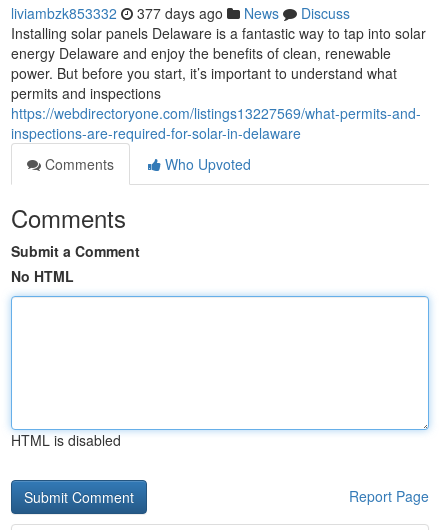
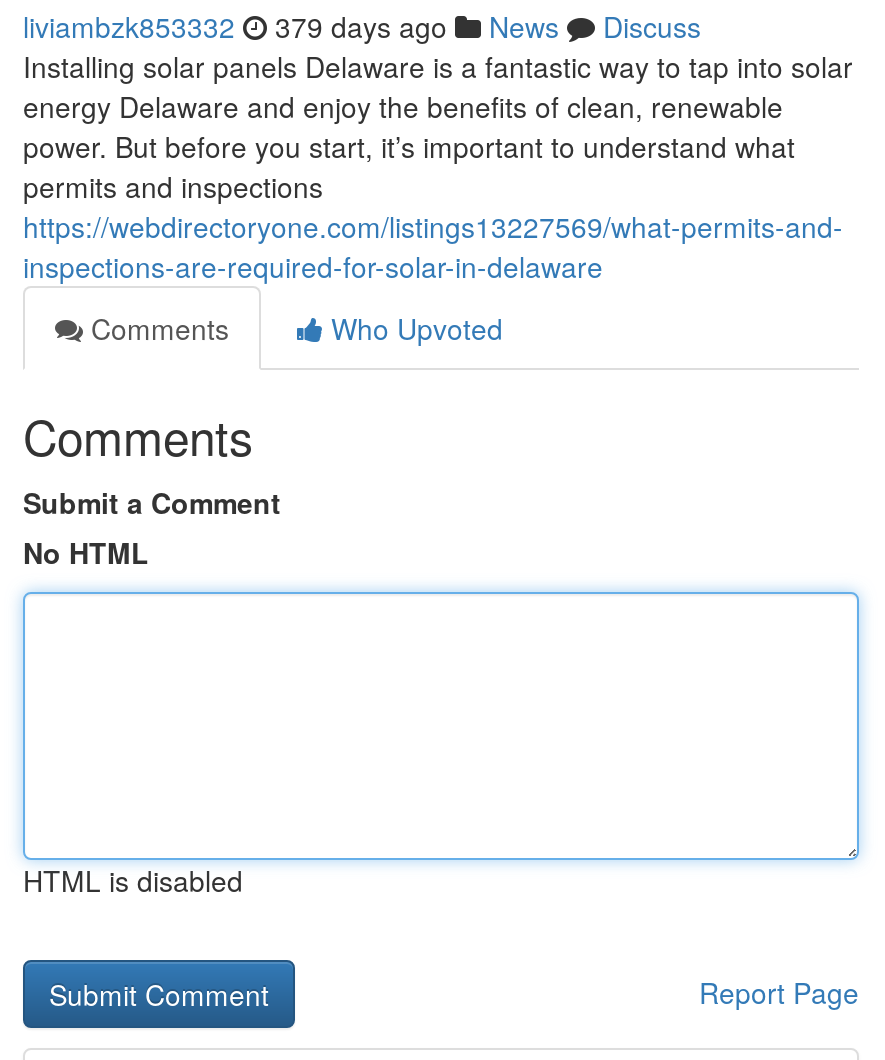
- liviambzk853332 377 days ago News Discuss
+ liviambzk853332 379 days ago News Discuss
